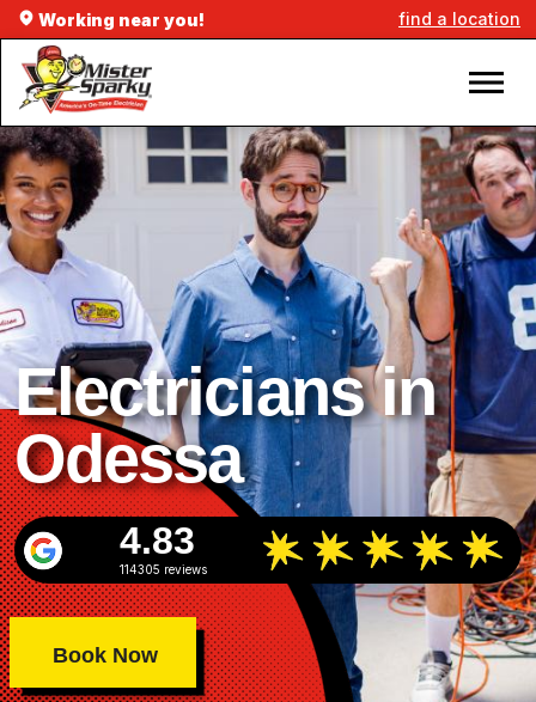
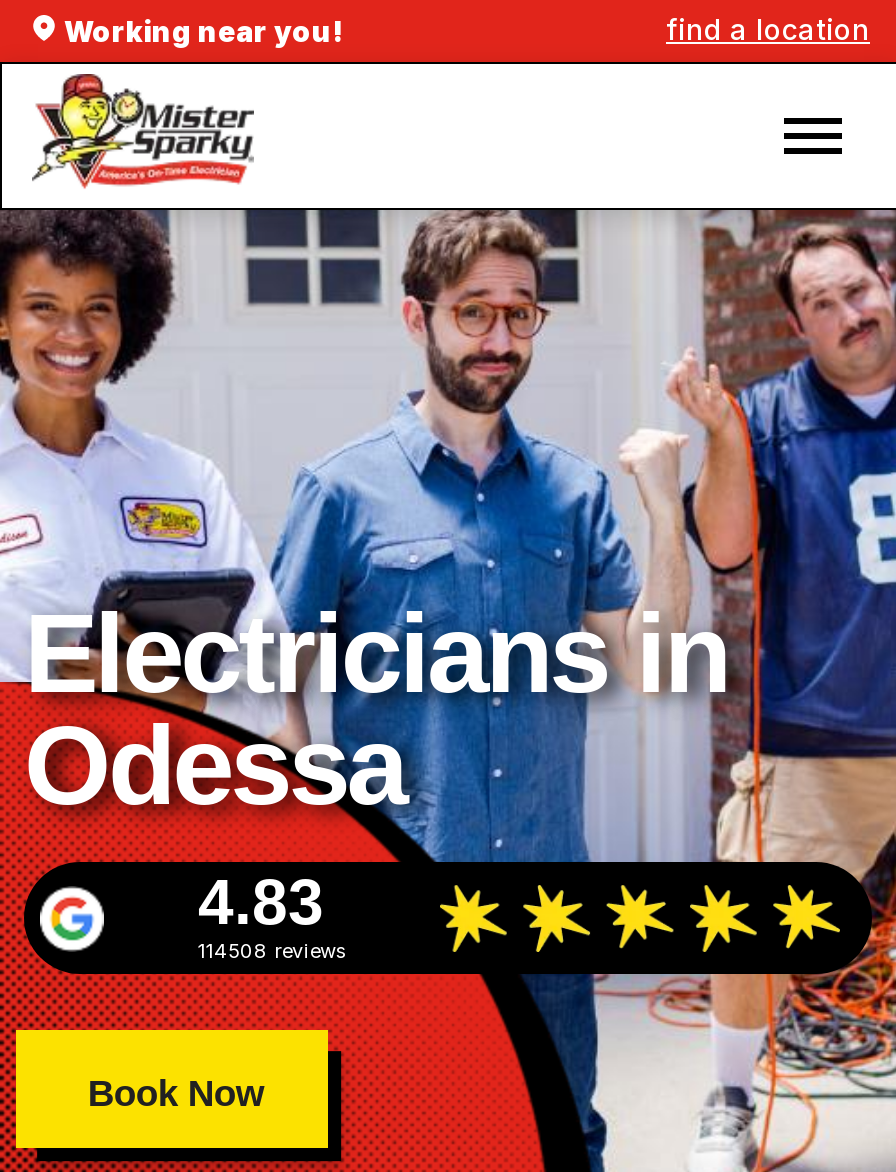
- 114305 reviews
+ 114508 reviews
